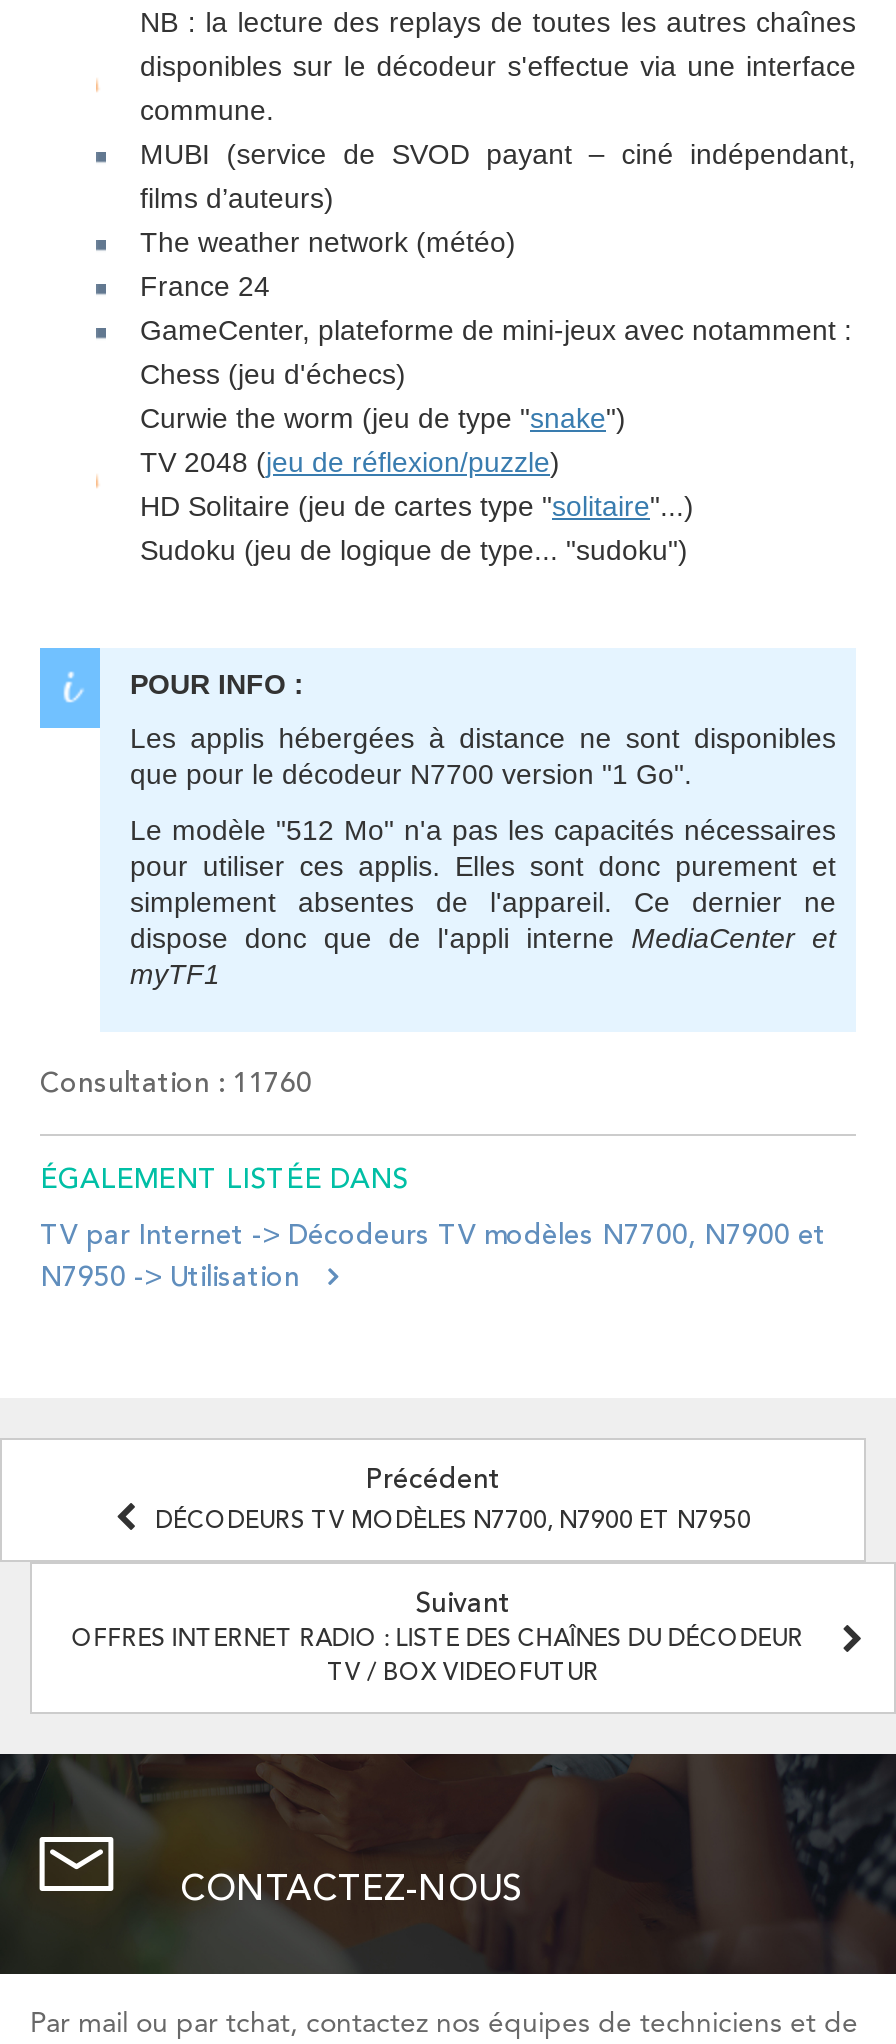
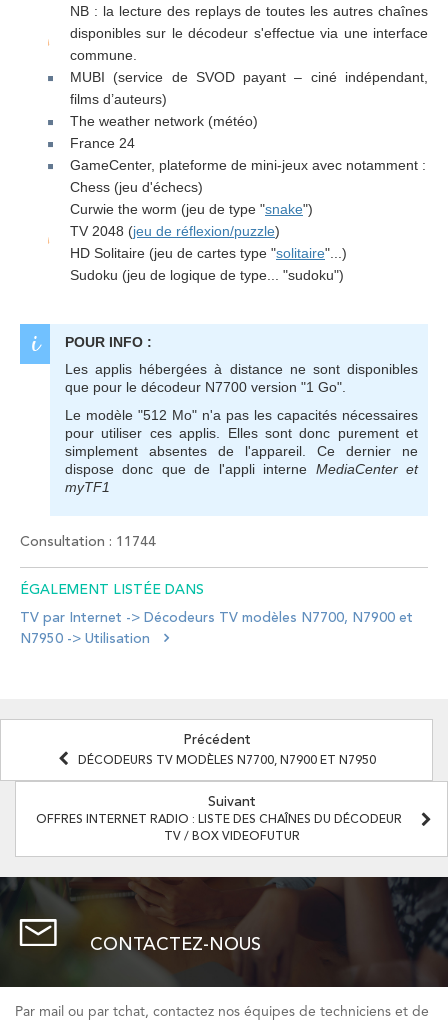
- Consultation : 11760
+ Consultation : 11744
